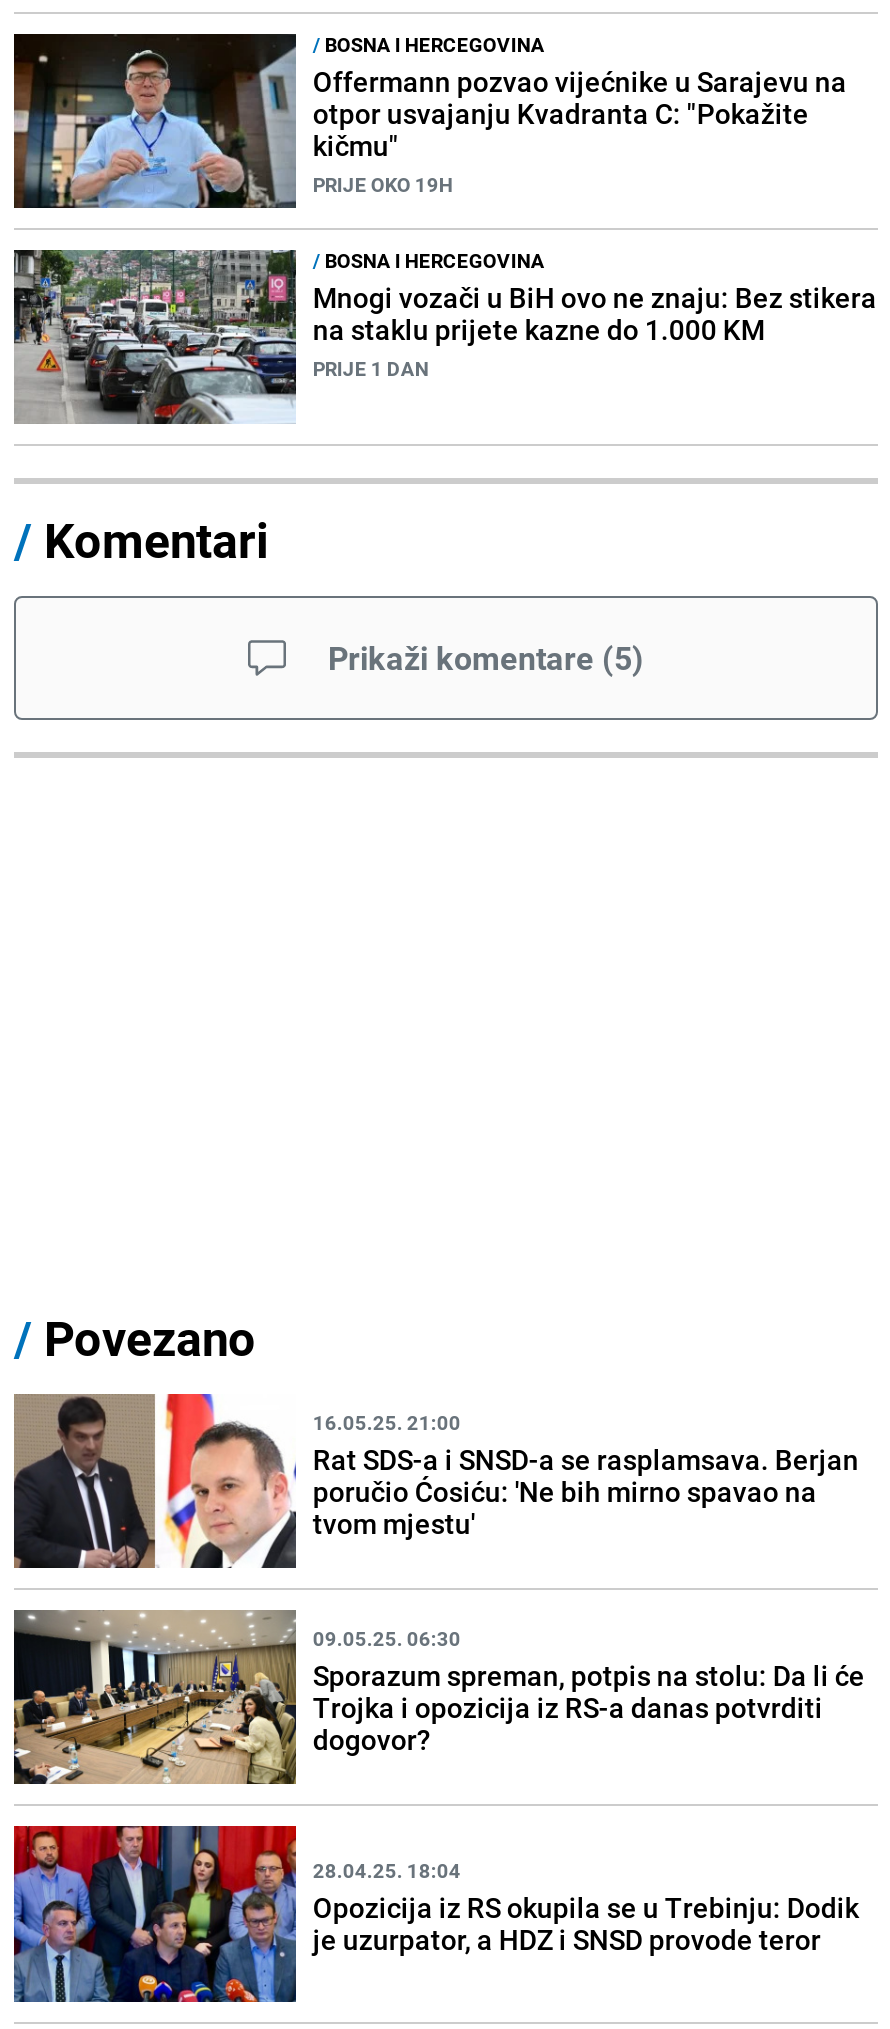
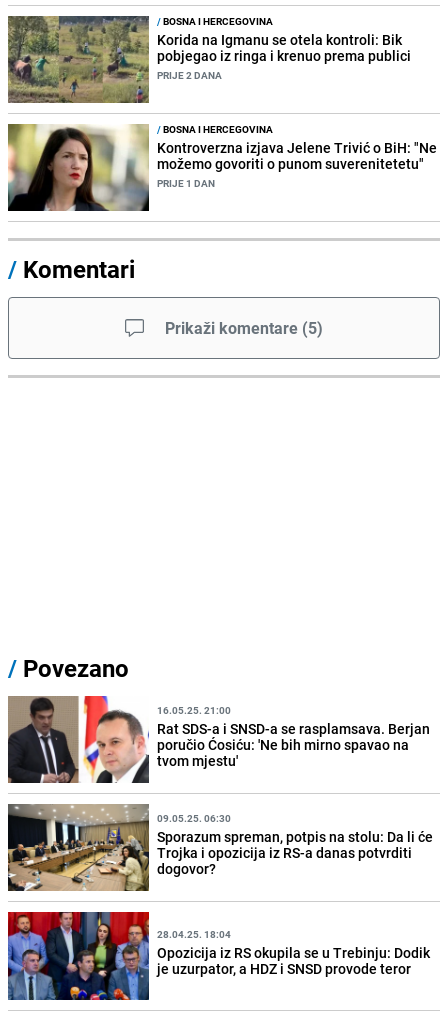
- [image]
- Offermann pozvao vijećnike u Sarajevu na
- otpor usvajanju Kvadranta C: "Pokažite
- kičmu"
- PRIJE OKO 19H
+ [image]
+ Korida na Igmanu se otela kontroli: Bik
+ pobjegao iz ringa i krenuo prema publici
+ PRIJE 2 DANA

- [image]
- Mnogi vozači u BiH ovo ne znaju: Bez stikera
- na staklu prijete kazne do 1.000 KM
+ [image]
+ Kontroverzna izjava Jelene Trivić o BiH: "Ne
+ možemo govoriti o punom suverenitetetu"
